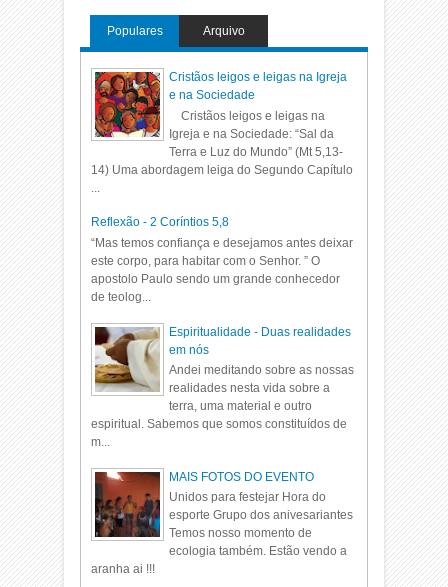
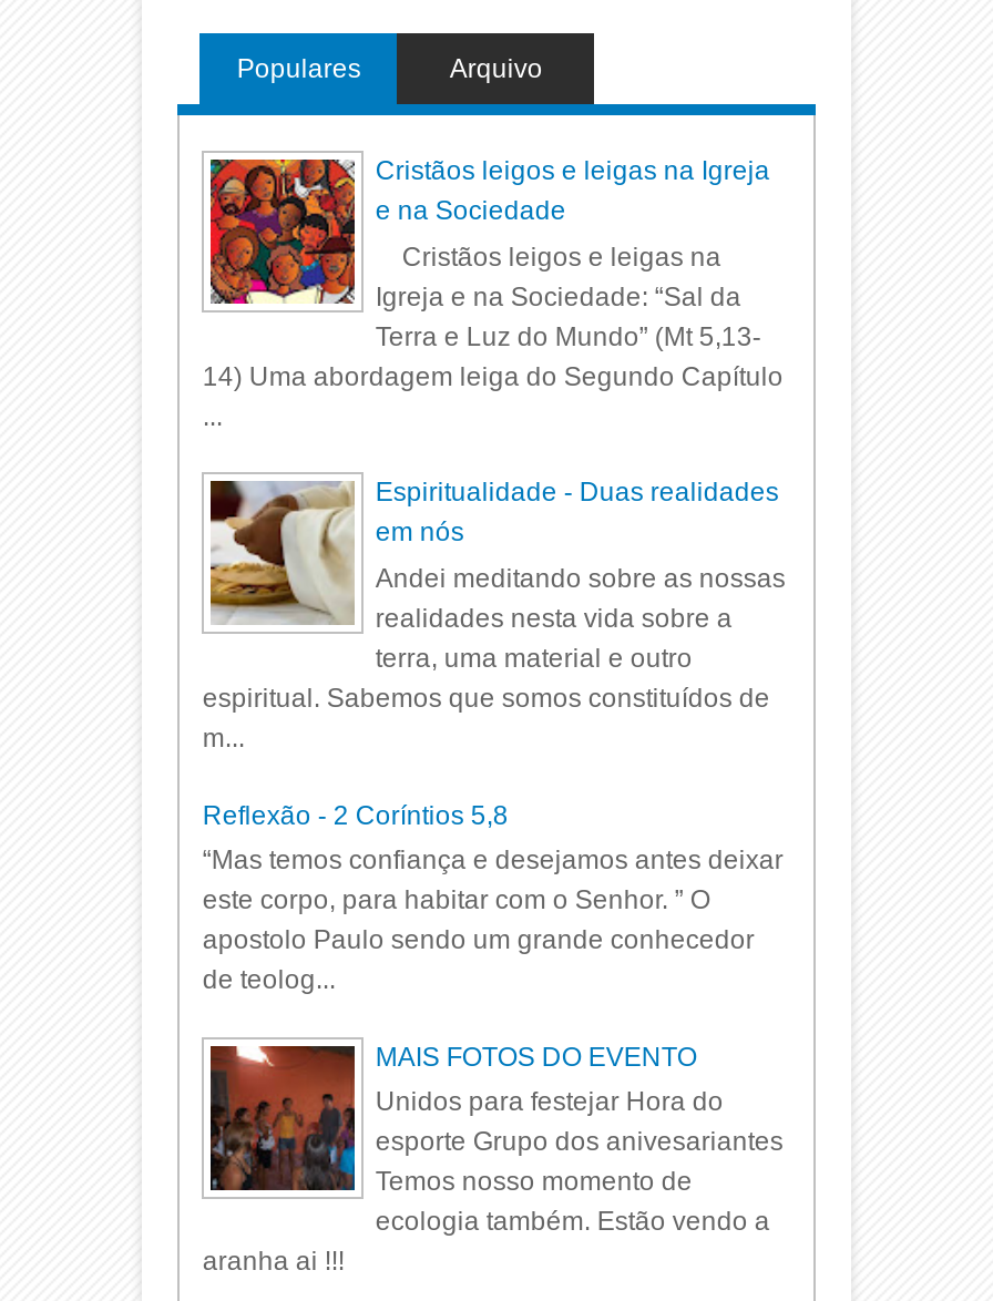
moved down: Reflexão - 2 Coríntios 5,8 | “Mas temos confiança e desejamos antes deixar | este corpo, para habitar com o Senhor. ” O | apostolo Paulo sendo um grande conhecedor | de teolog...

moved up: [image] | Espiritualidade - Duas realidades | em nós | Andei meditando sobre as nossas | realidades nesta vida sobre a | terra, uma material e outro | espiritual. Sabemos que somos constituídos de | m...
